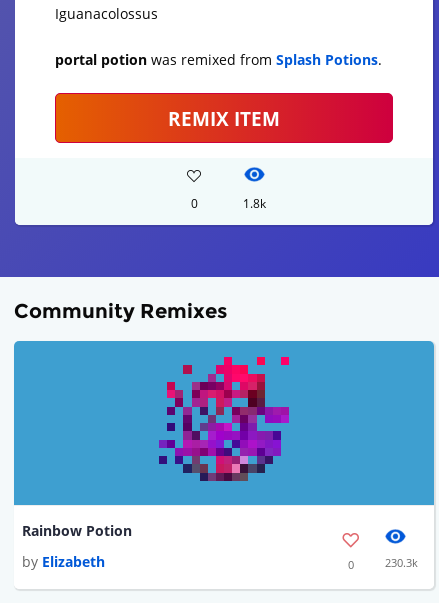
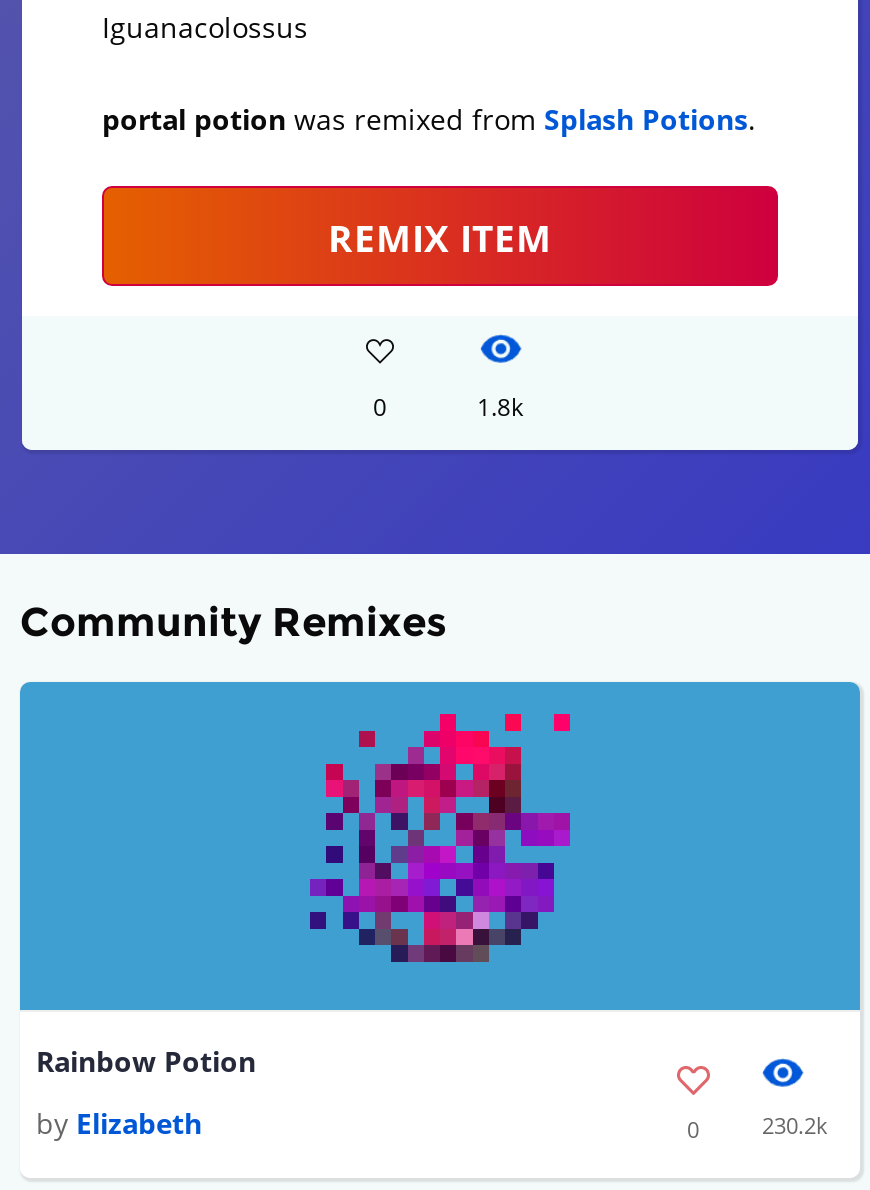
- 230.3k
+ 230.2k
